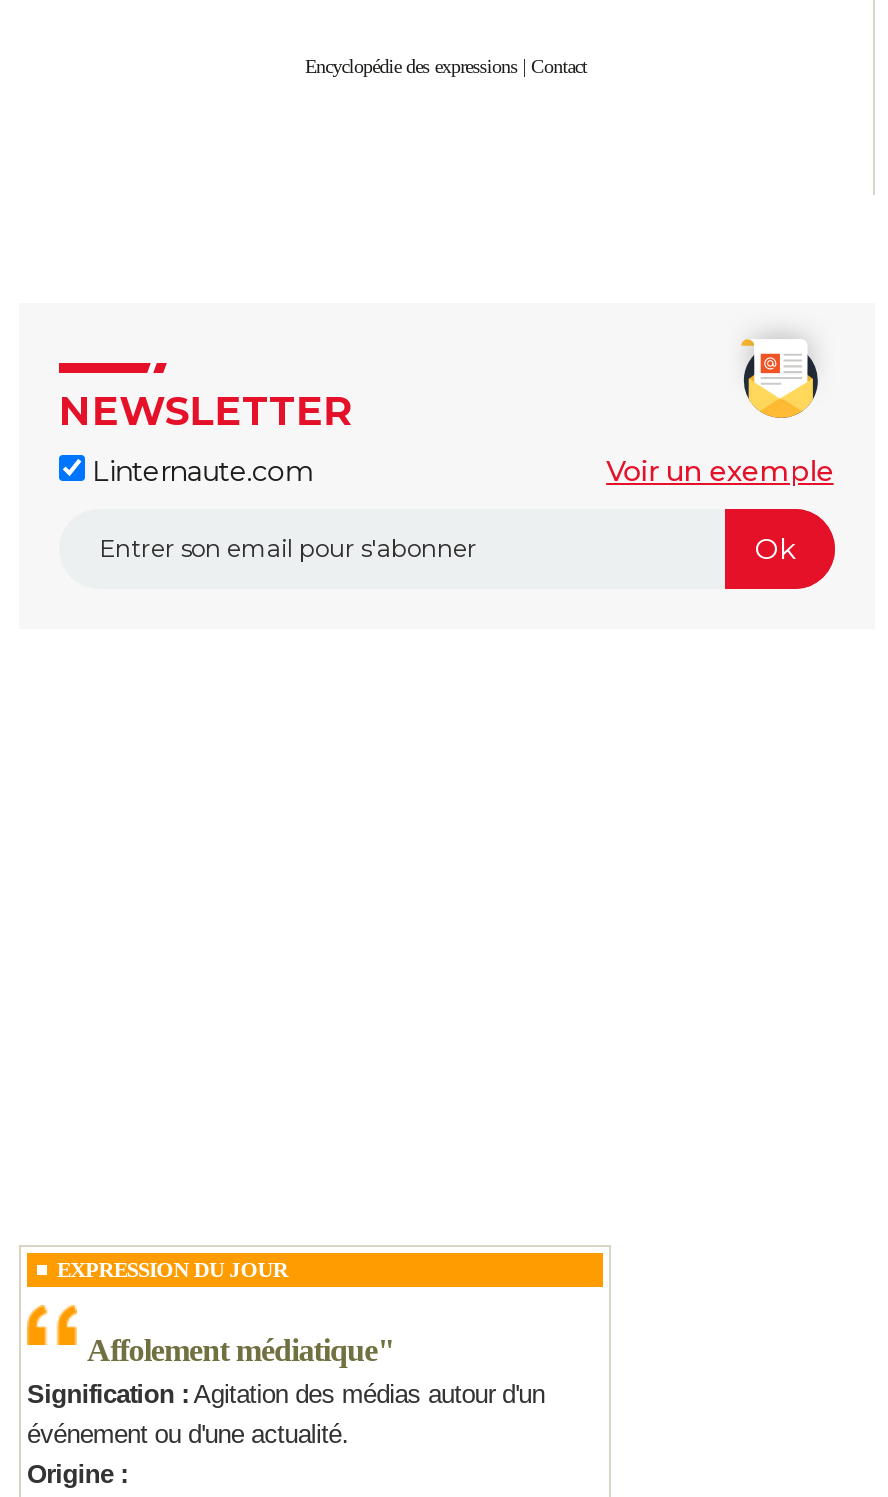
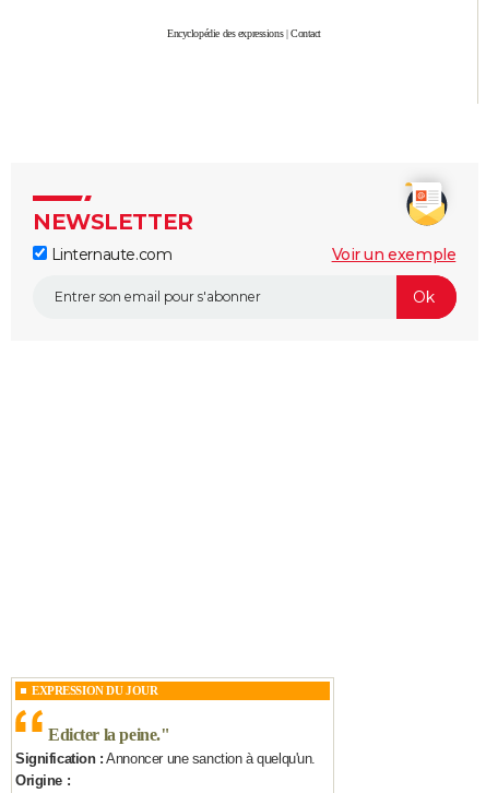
- Affolement médiatique"
- Signification : Agitation des médias autour d'un
- événement ou d'une actualité.
+ Edicter la peine. "
+ Signification : Annoncer une sanction à quelqu'un.
